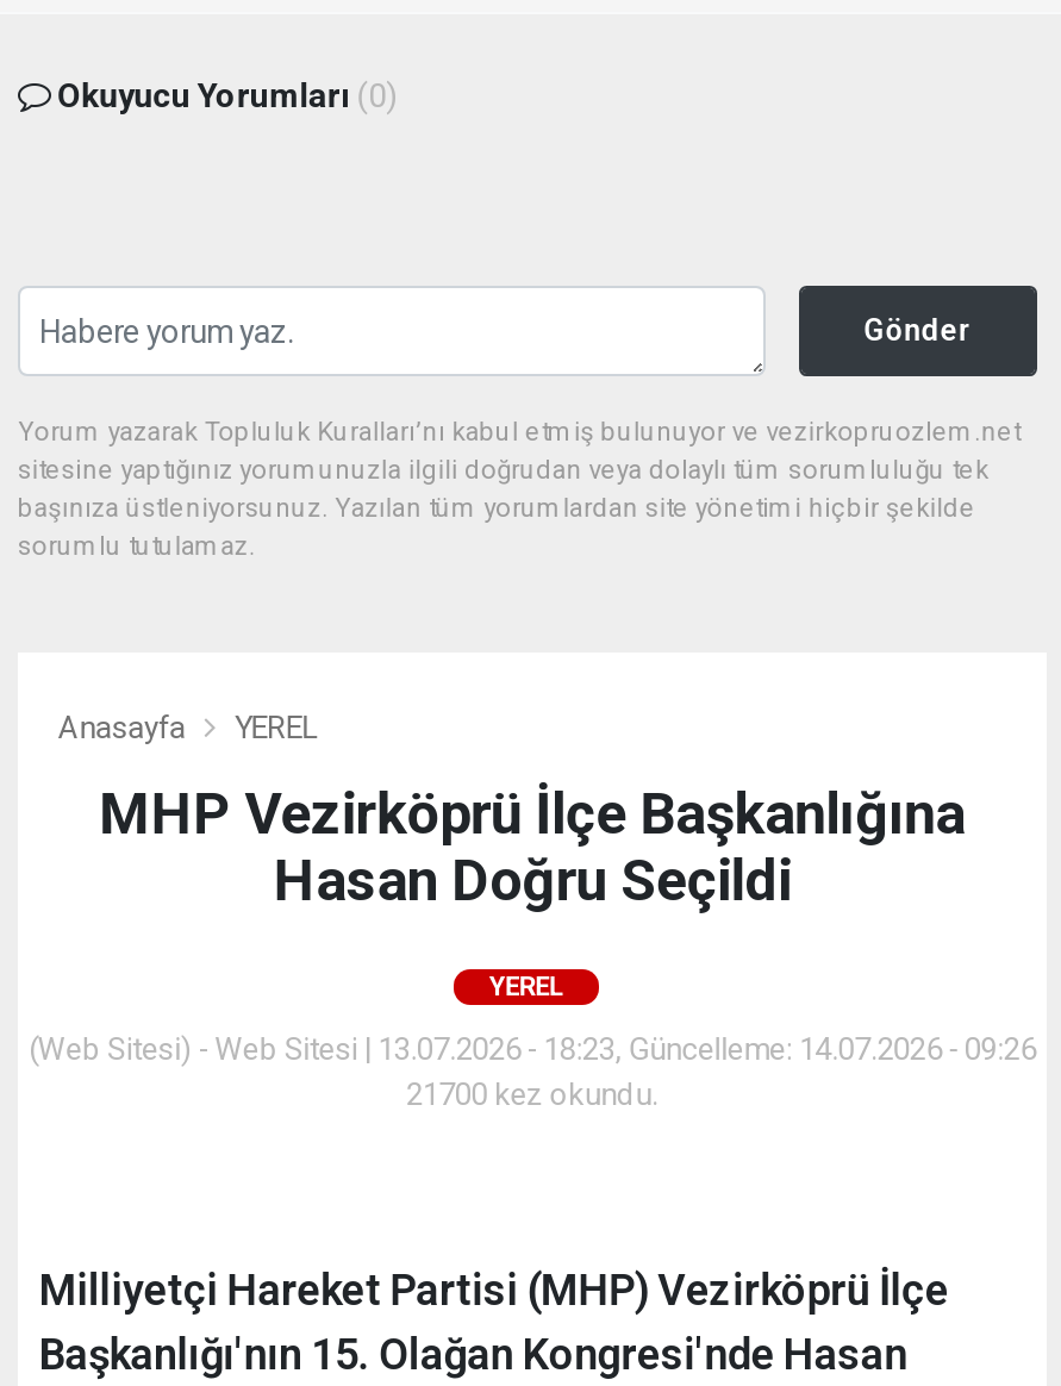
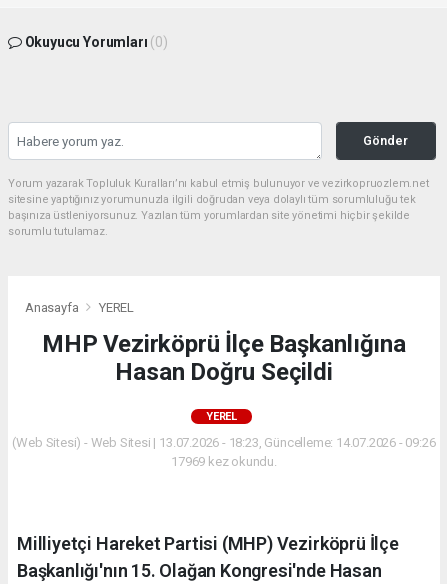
- 21700 kez okundu.
+ 17969 kez okundu.
